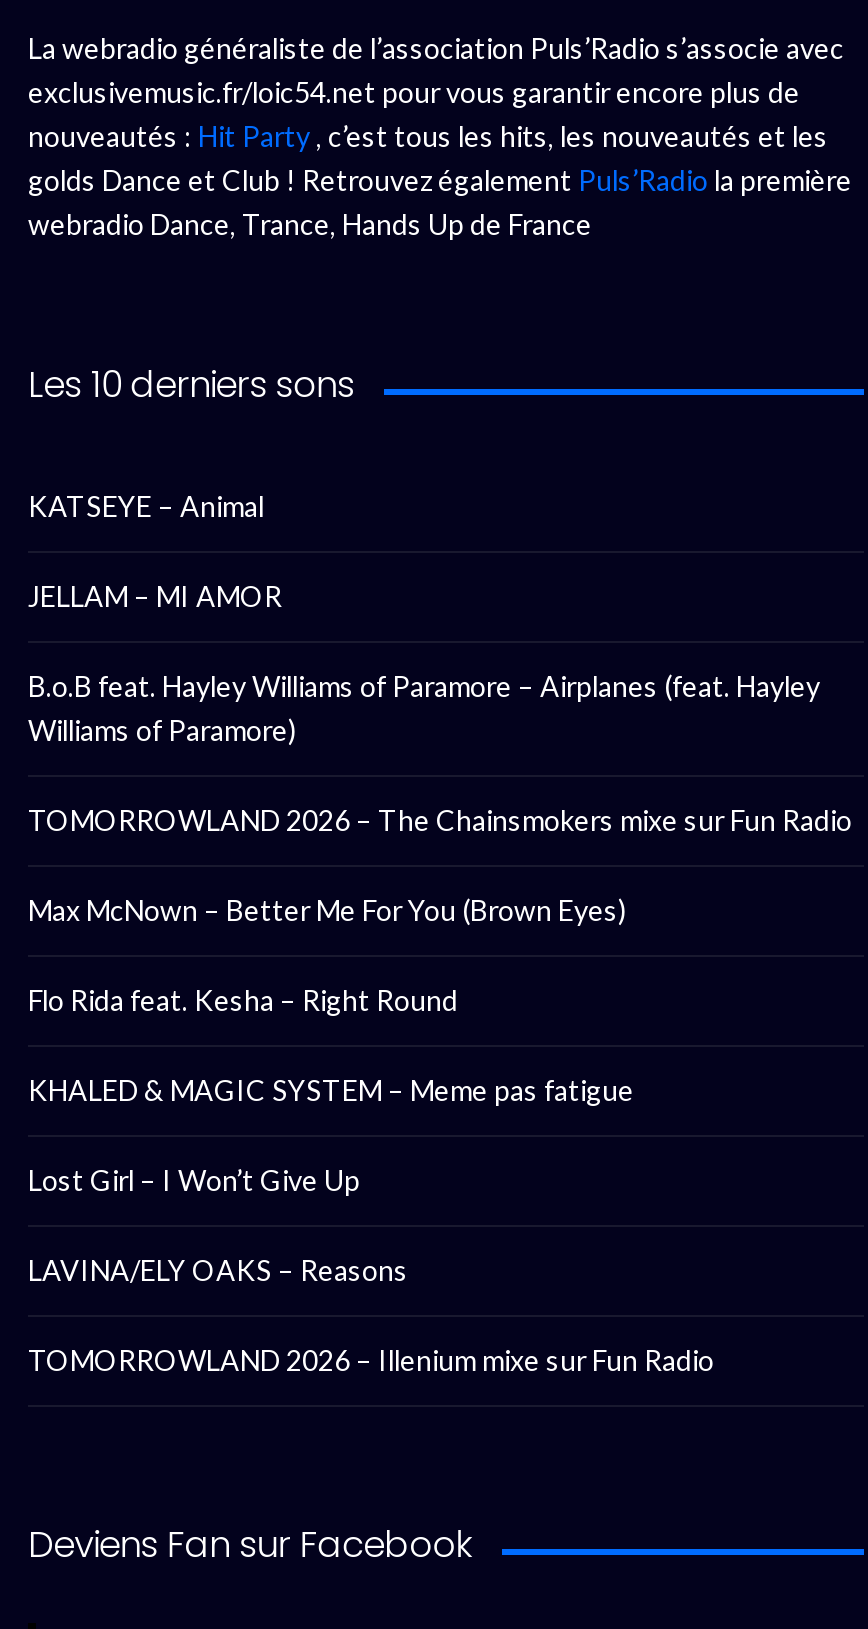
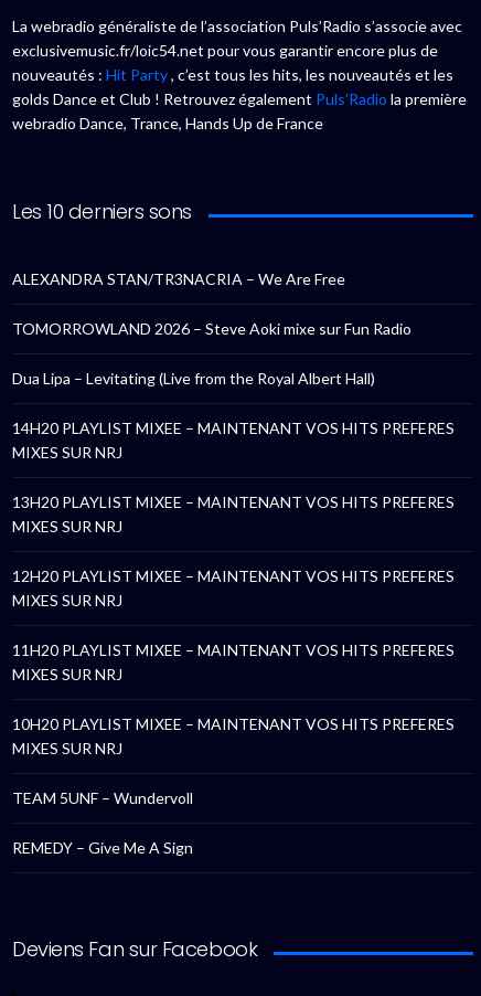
- KATSEYE – Animal
+ ALEXANDRA STAN/TR3NACRIA – We Are Free

- JELLAM – MI AMOR
+ TOMORROWLAND 2026 – Steve Aoki mixe sur Fun Radio

- B.o.B feat. Hayley Williams of Paramore – Airplanes (feat. Hayley
- Williams of Paramore)
+ Dua Lipa – Levitating (Live from the Royal Albert Hall)

- TOMORROWLAND 2026 – The Chainsmokers mixe sur Fun Radio
+ 14H20 PLAYLIST MIXEE – MAINTENANT VOS HITS PREFERES
+ MIXES SUR NRJ

- Max McNown – Better Me For You (Brown Eyes)
+ 13H20 PLAYLIST MIXEE – MAINTENANT VOS HITS PREFERES
+ MIXES SUR NRJ

- Flo Rida feat. Kesha – Right Round
+ 12H20 PLAYLIST MIXEE – MAINTENANT VOS HITS PREFERES
+ MIXES SUR NRJ

- KHALED & MAGIC SYSTEM – Meme pas fatigue
+ 11H20 PLAYLIST MIXEE – MAINTENANT VOS HITS PREFERES
+ MIXES SUR NRJ

- Lost Girl – I Won’t Give Up
+ 10H20 PLAYLIST MIXEE – MAINTENANT VOS HITS PREFERES
+ MIXES SUR NRJ

- LAVINA/ELY OAKS – Reasons
+ TEAM 5UNF – Wundervoll

- TOMORROWLAND 2026 – Illenium mixe sur Fun Radio
+ REMEDY – Give Me A Sign
